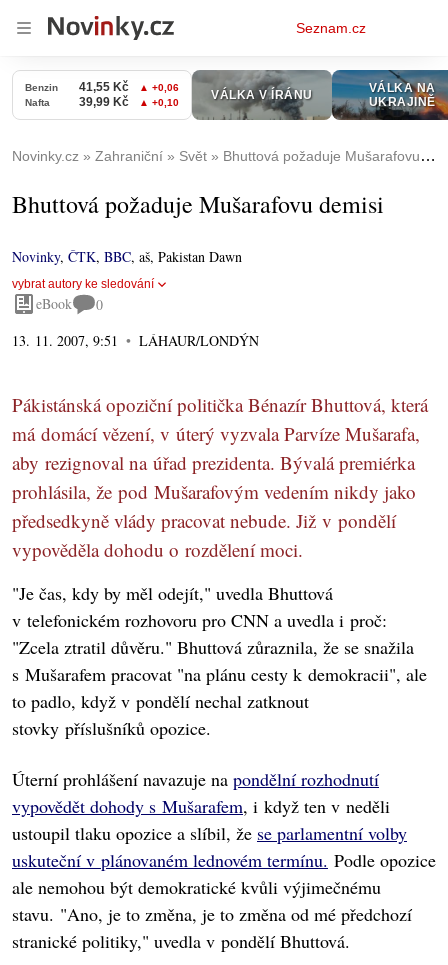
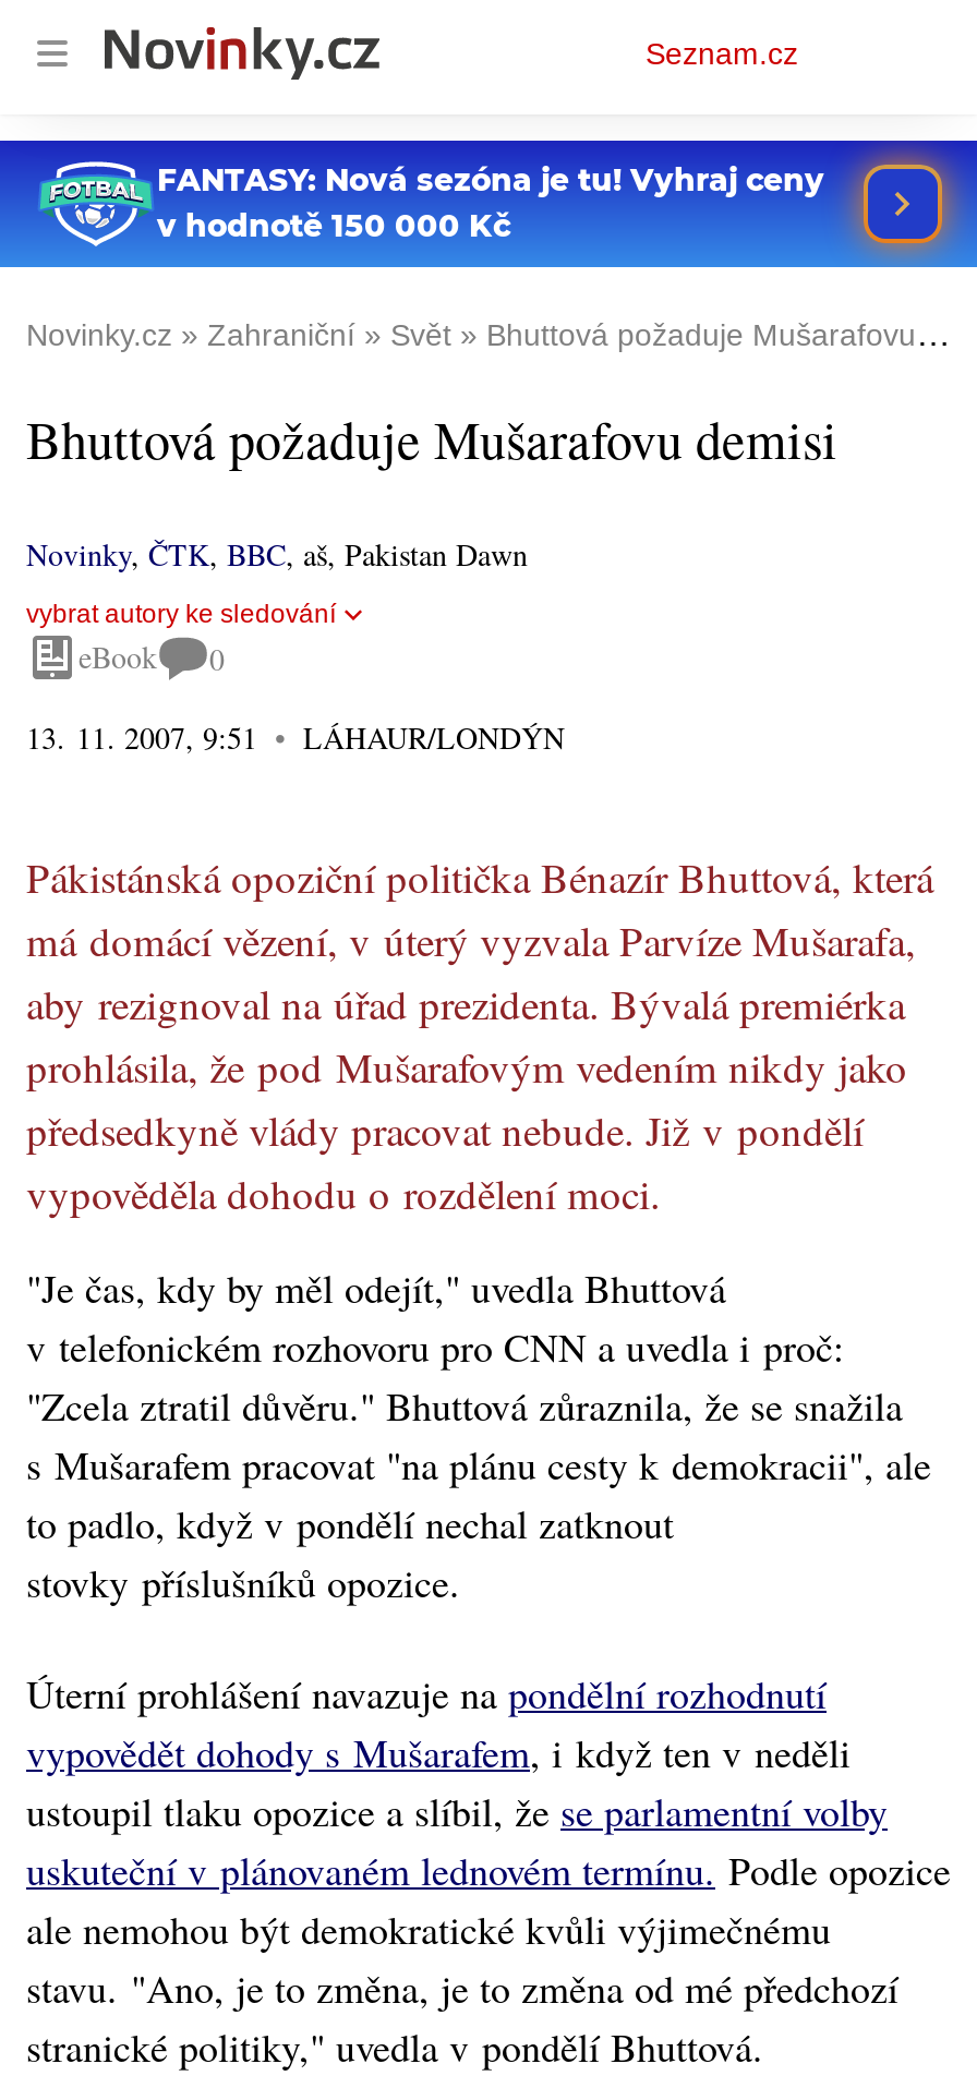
- [image]
+ [image]
